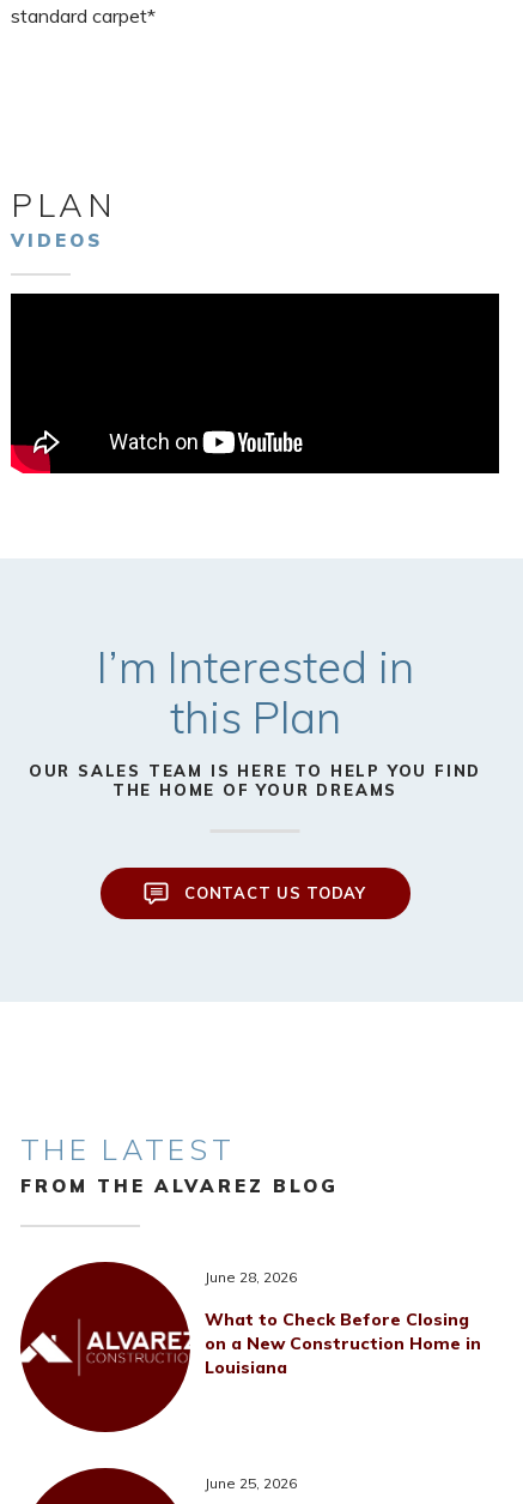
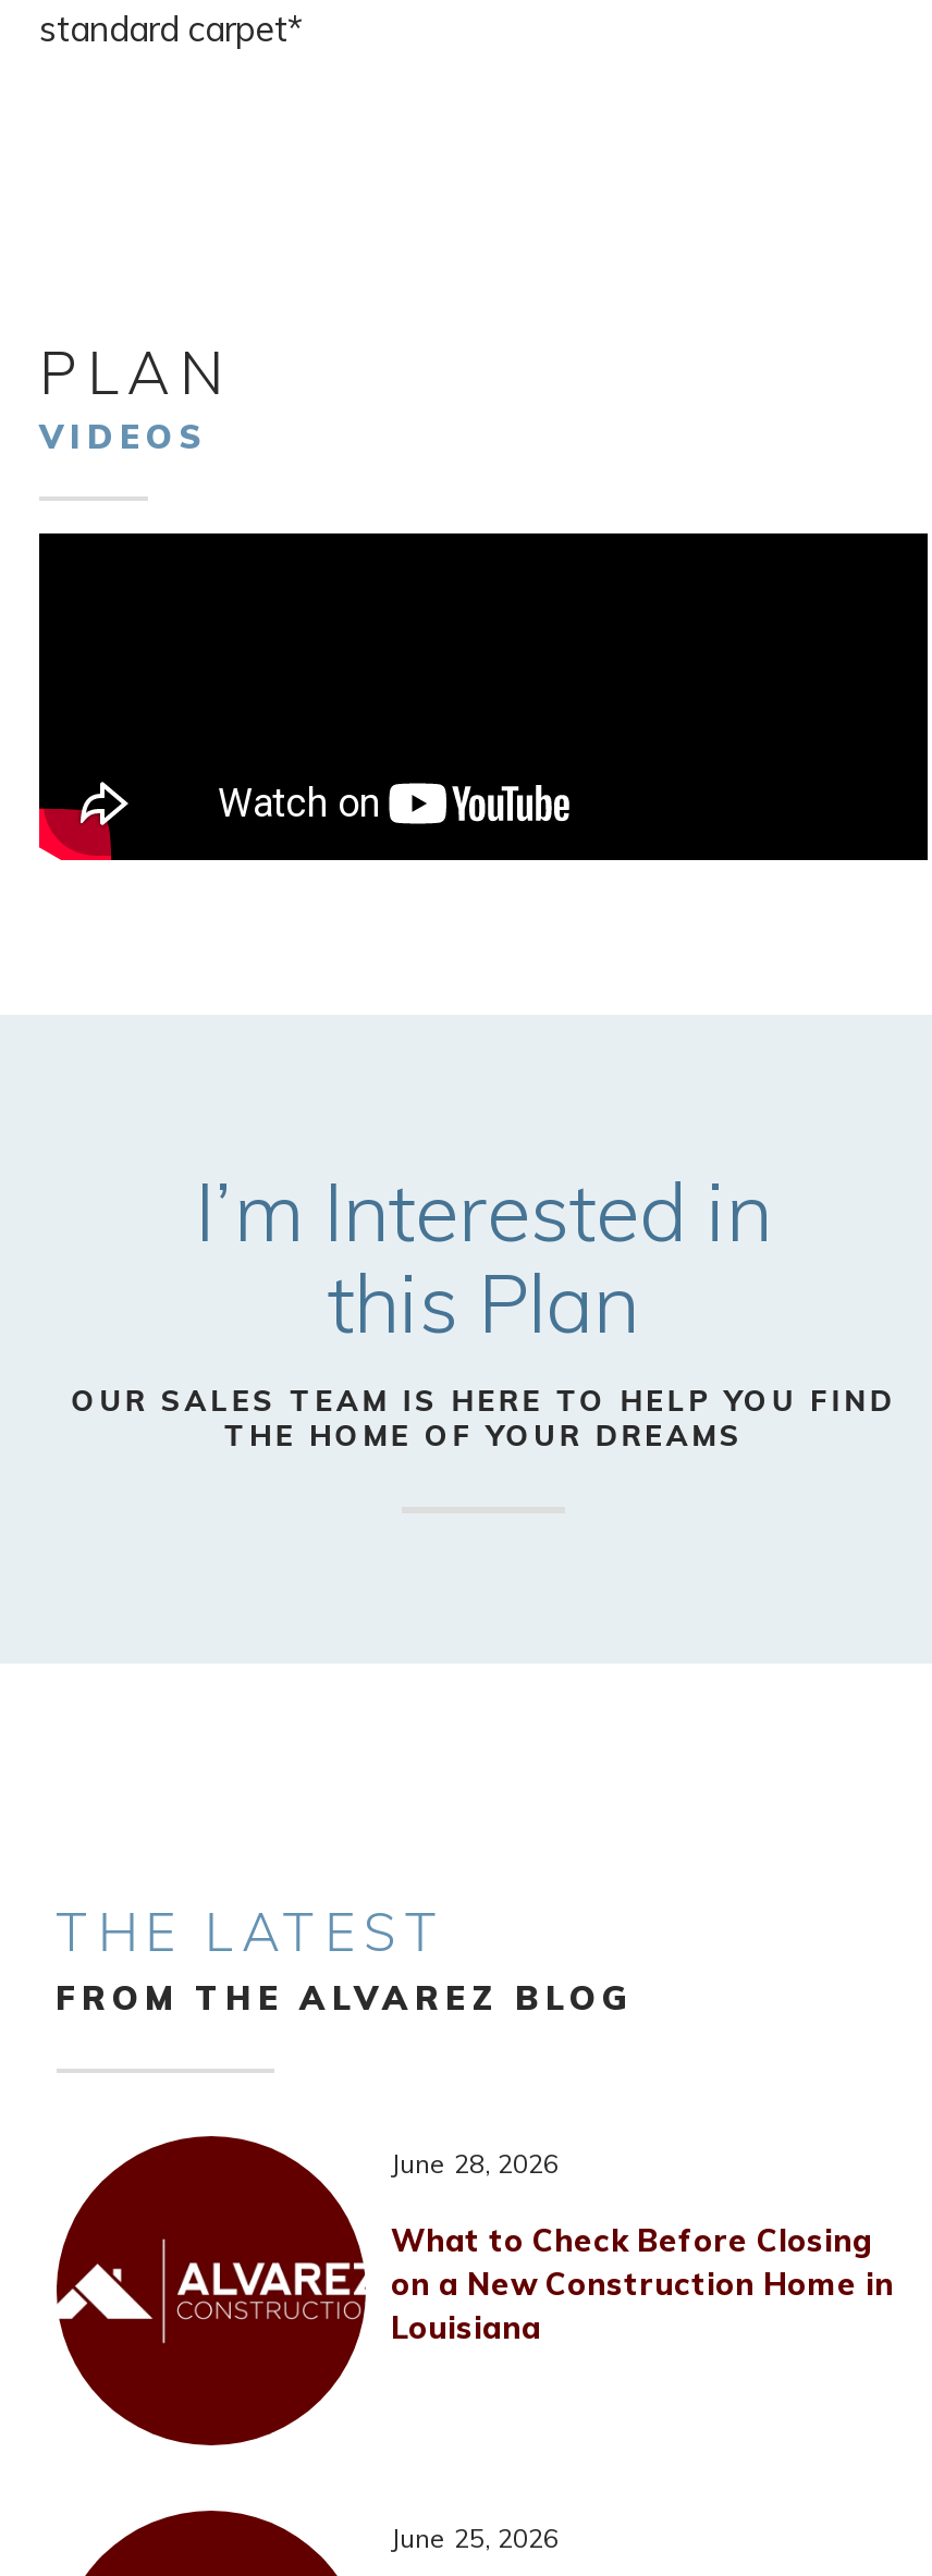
- CONTACT US TODAY
